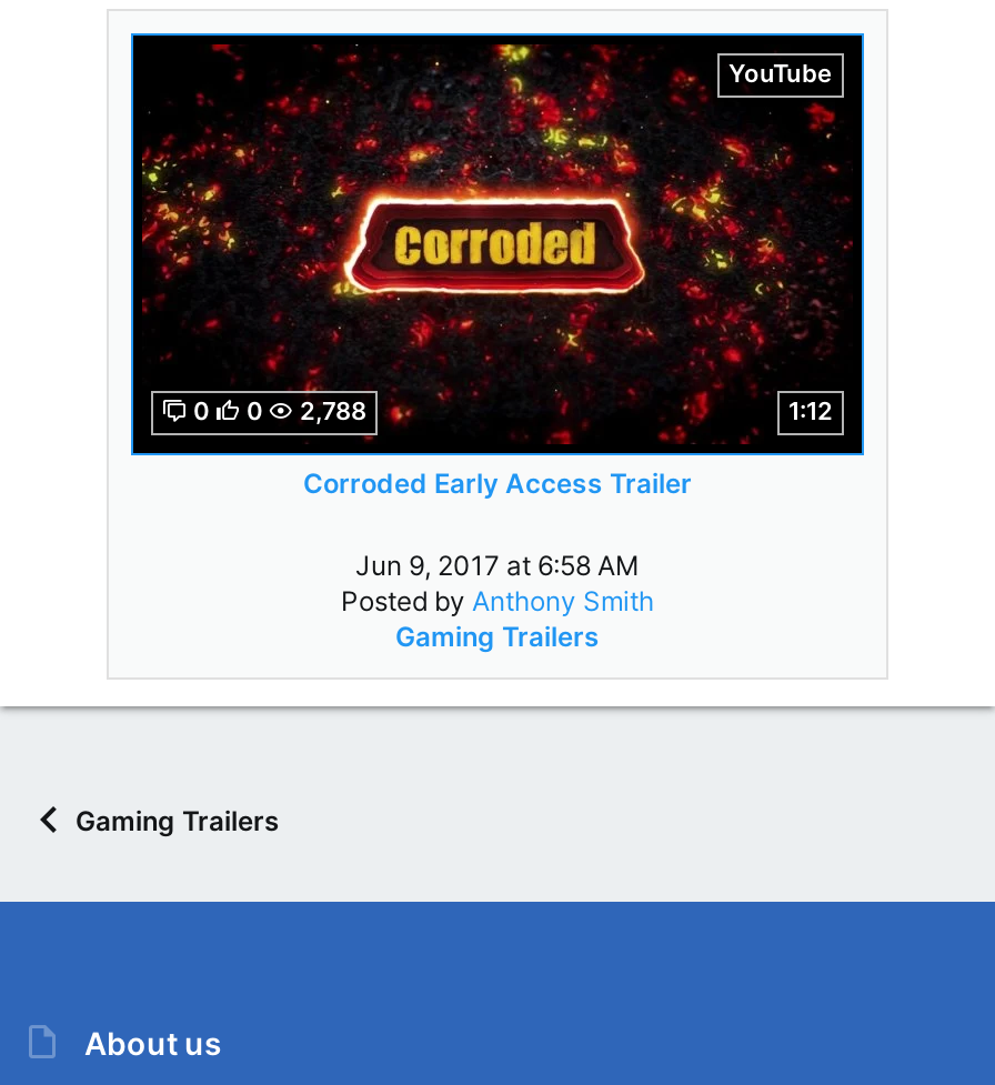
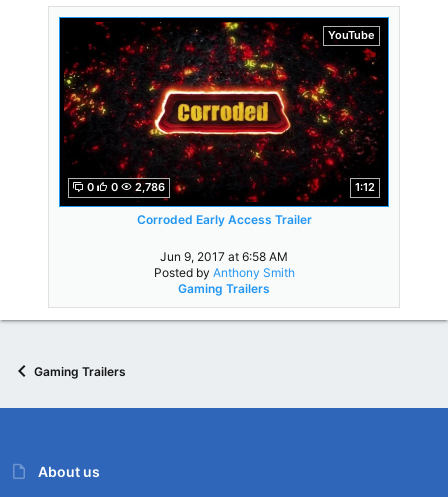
- 2,788
+ 2,786
